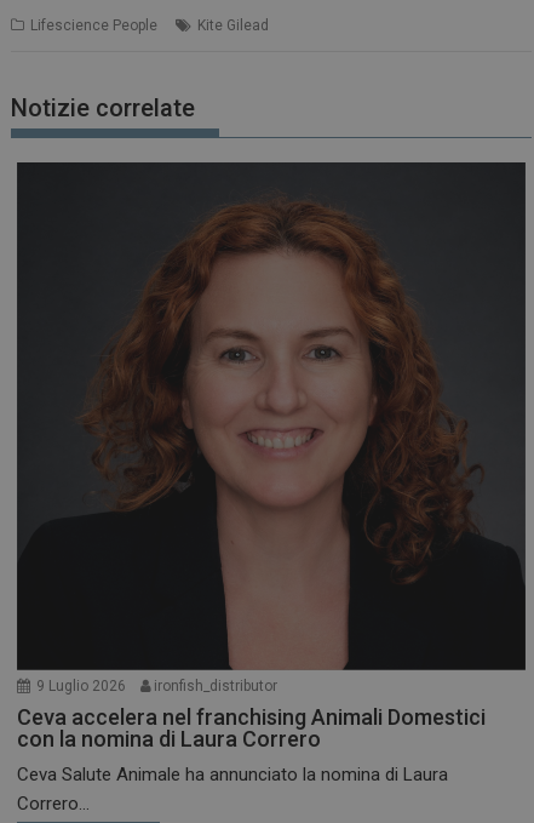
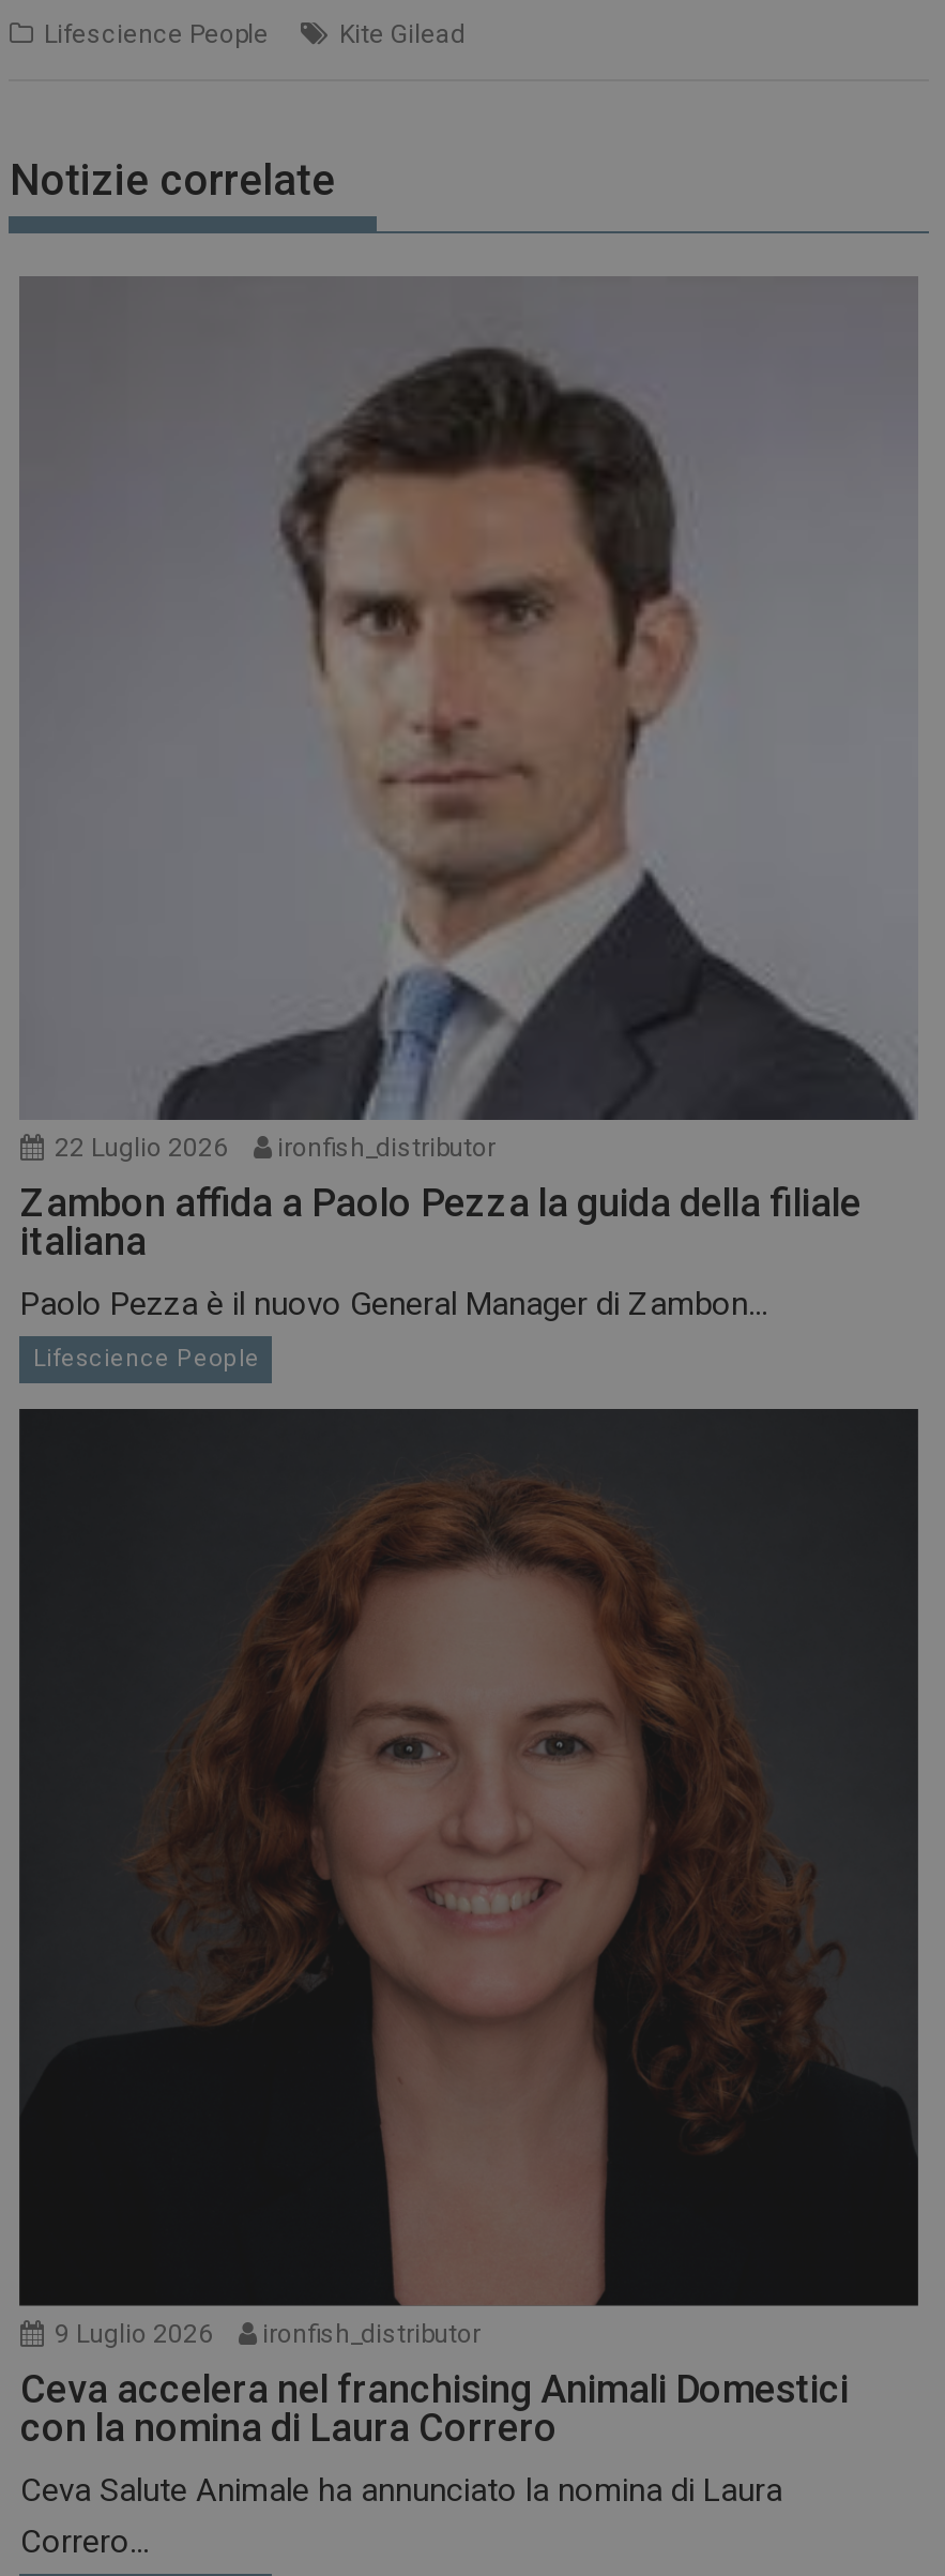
+ [image]
+ 22 Luglio 2026
+ ironfish_distributor
+ Zambon affida a Paolo Pezza la guida della filiale
+ italiana
+ Paolo Pezza è il nuovo General Manager di Zambon...
+ Lifescience People
